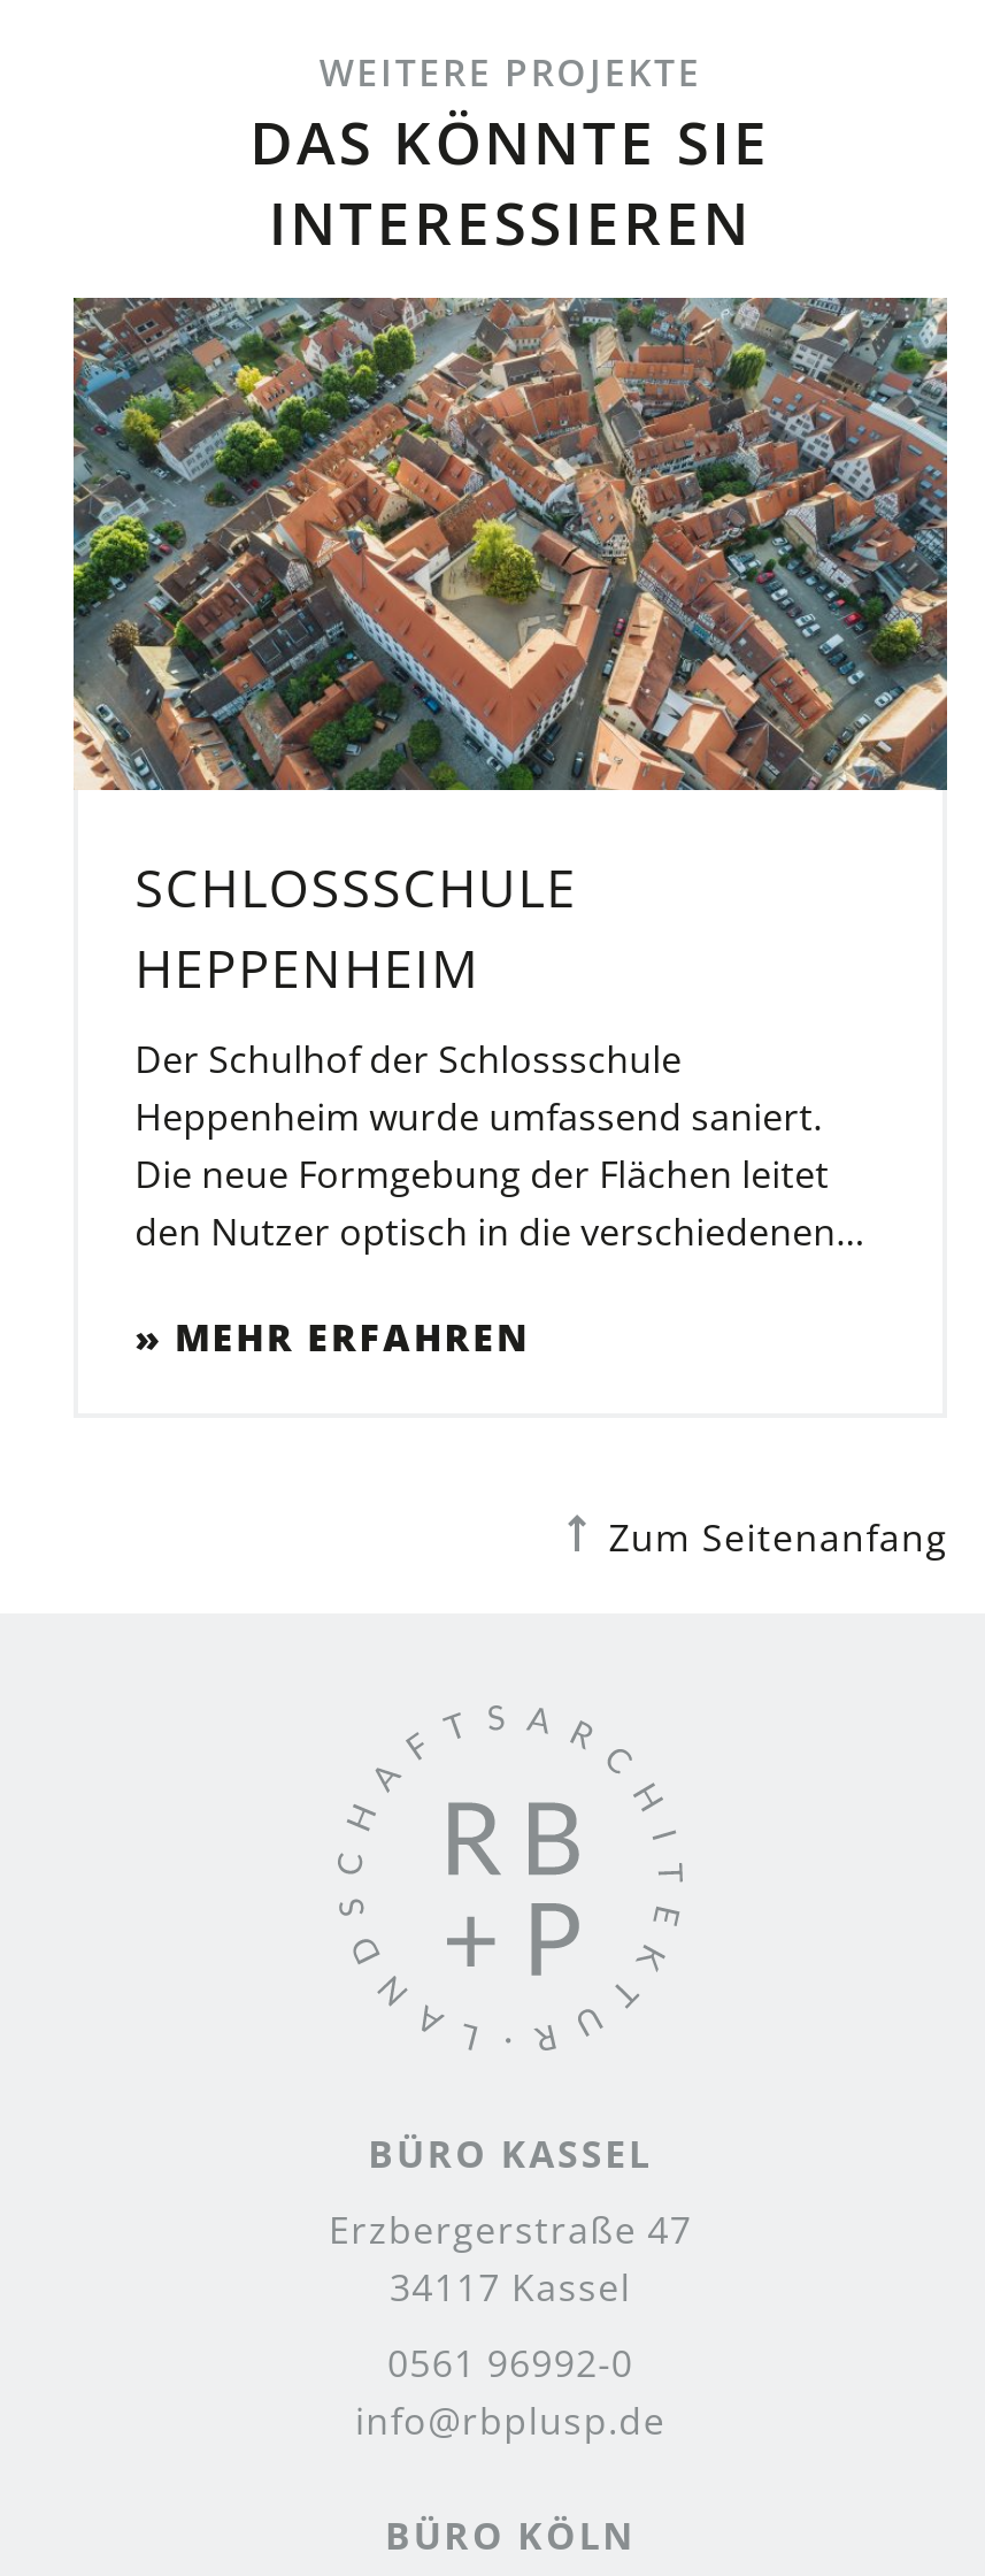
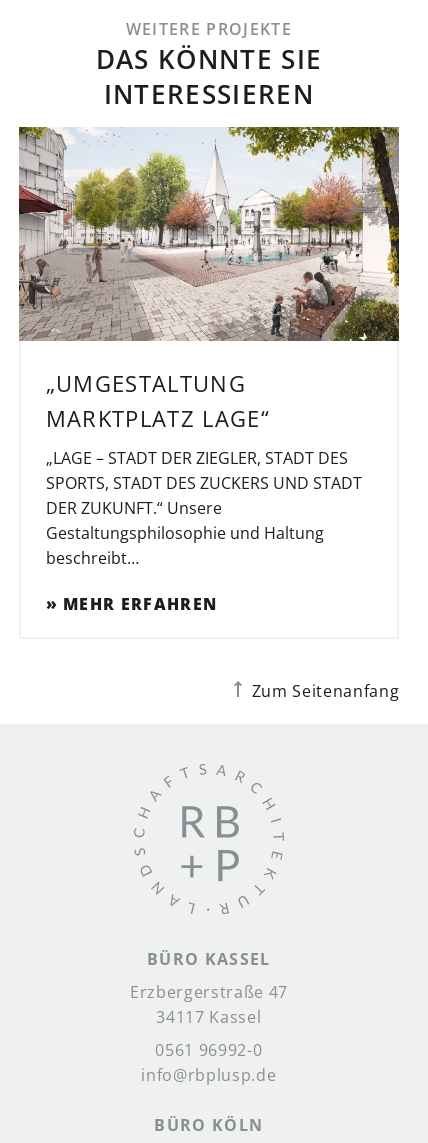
- [image]
- SCHLOSSSCHULE
- HEPPENHEIM
- Der Schulhof der Schlossschule
- Heppenheim wurde umfassend saniert.
- Die neue Formgebung der Flächen leitet
- den Nutzer optisch in die verschiedenen…
+ [image]
+ „UMGESTALTUNG
+ MARKTPLATZ LAGE“
+ „LAGE – STADT DER ZIEGLER, STADT DES
+ SPORTS, STADT DES ZUCKERS UND STADT
+ DER ZUKUNFT.“ Unsere
+ Gestaltungsphilosophie und Haltung
+ beschreibt…
